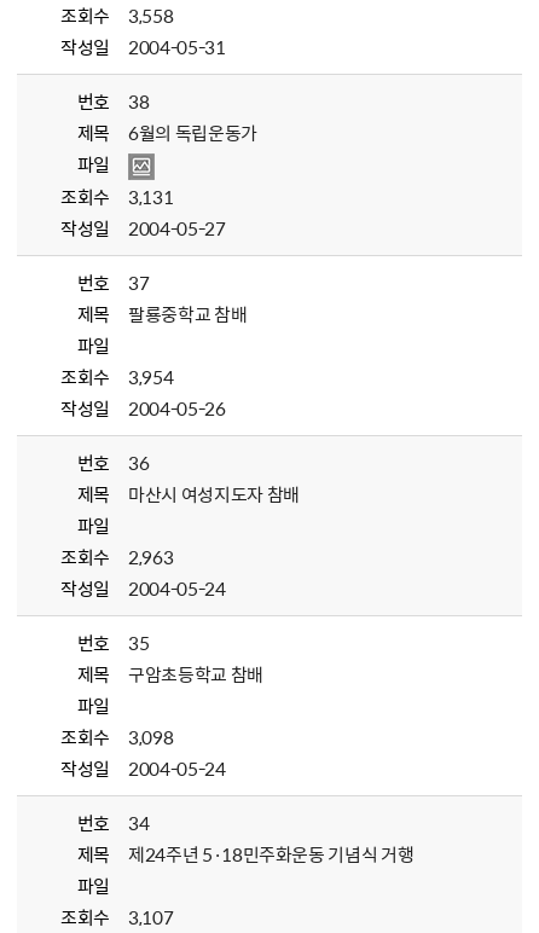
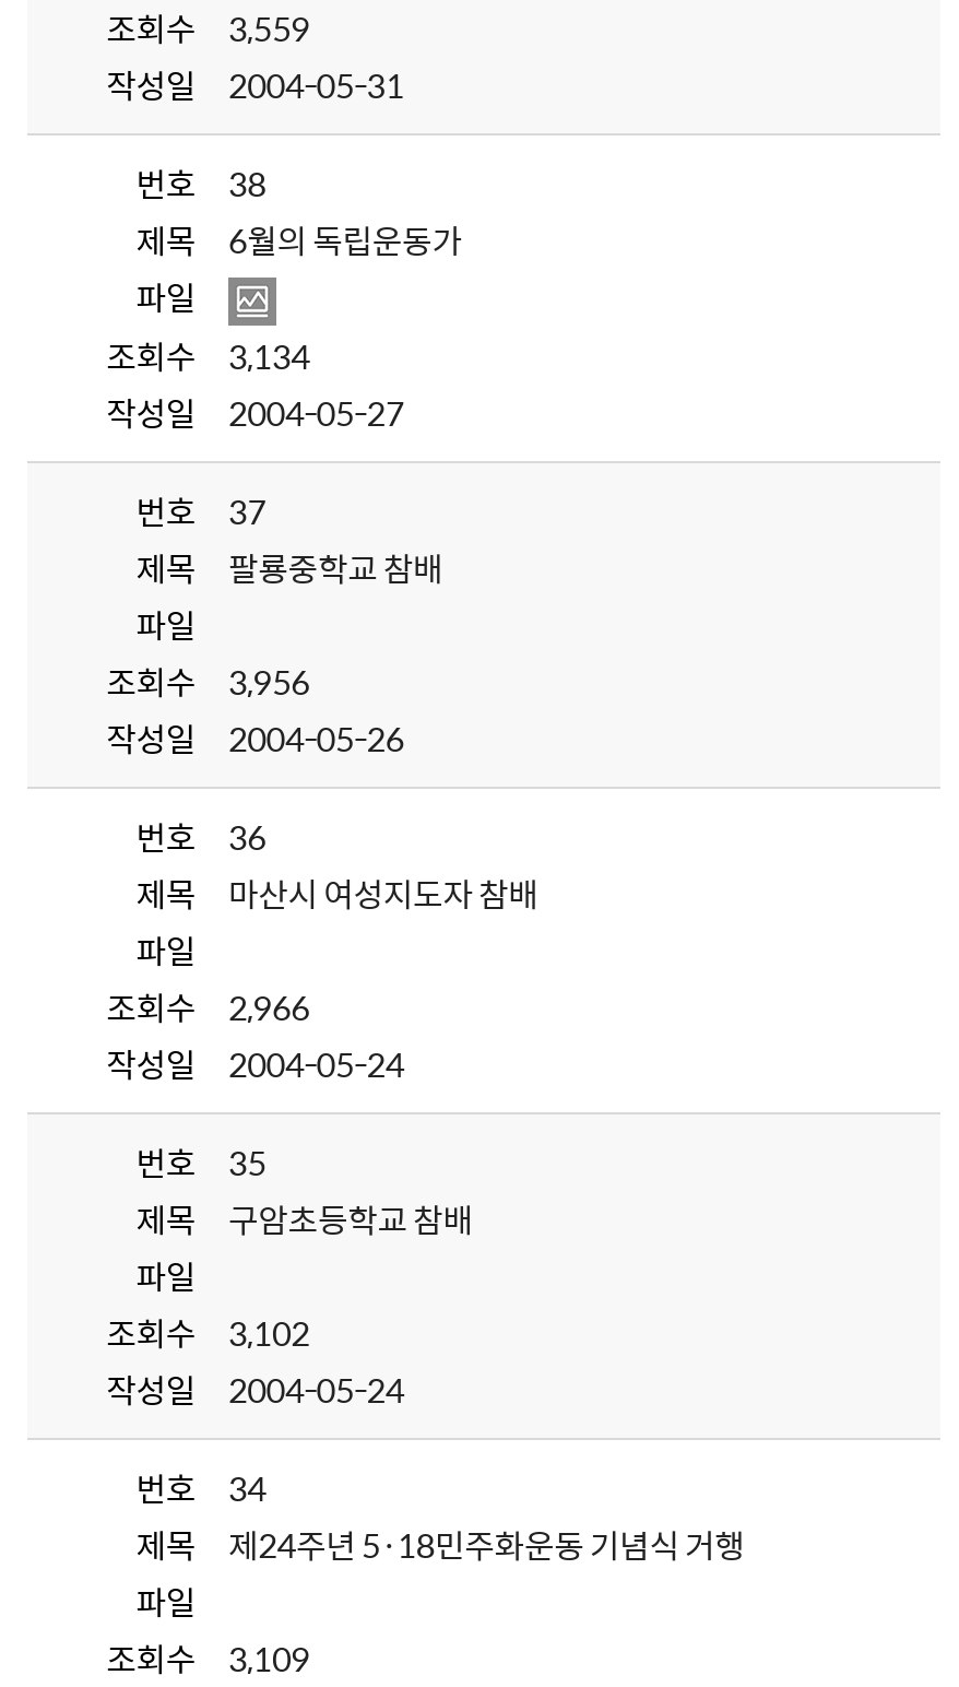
- 조회수 3,558
+ 조회수 3,559

- 조회수 3,131
+ 조회수 3,134

- 조회수 3,954
+ 조회수 3,956

- 조회수 2,963
+ 조회수 2,966

- 조회수 3,098
+ 조회수 3,102

- 조회수 3,107
+ 조회수 3,109
